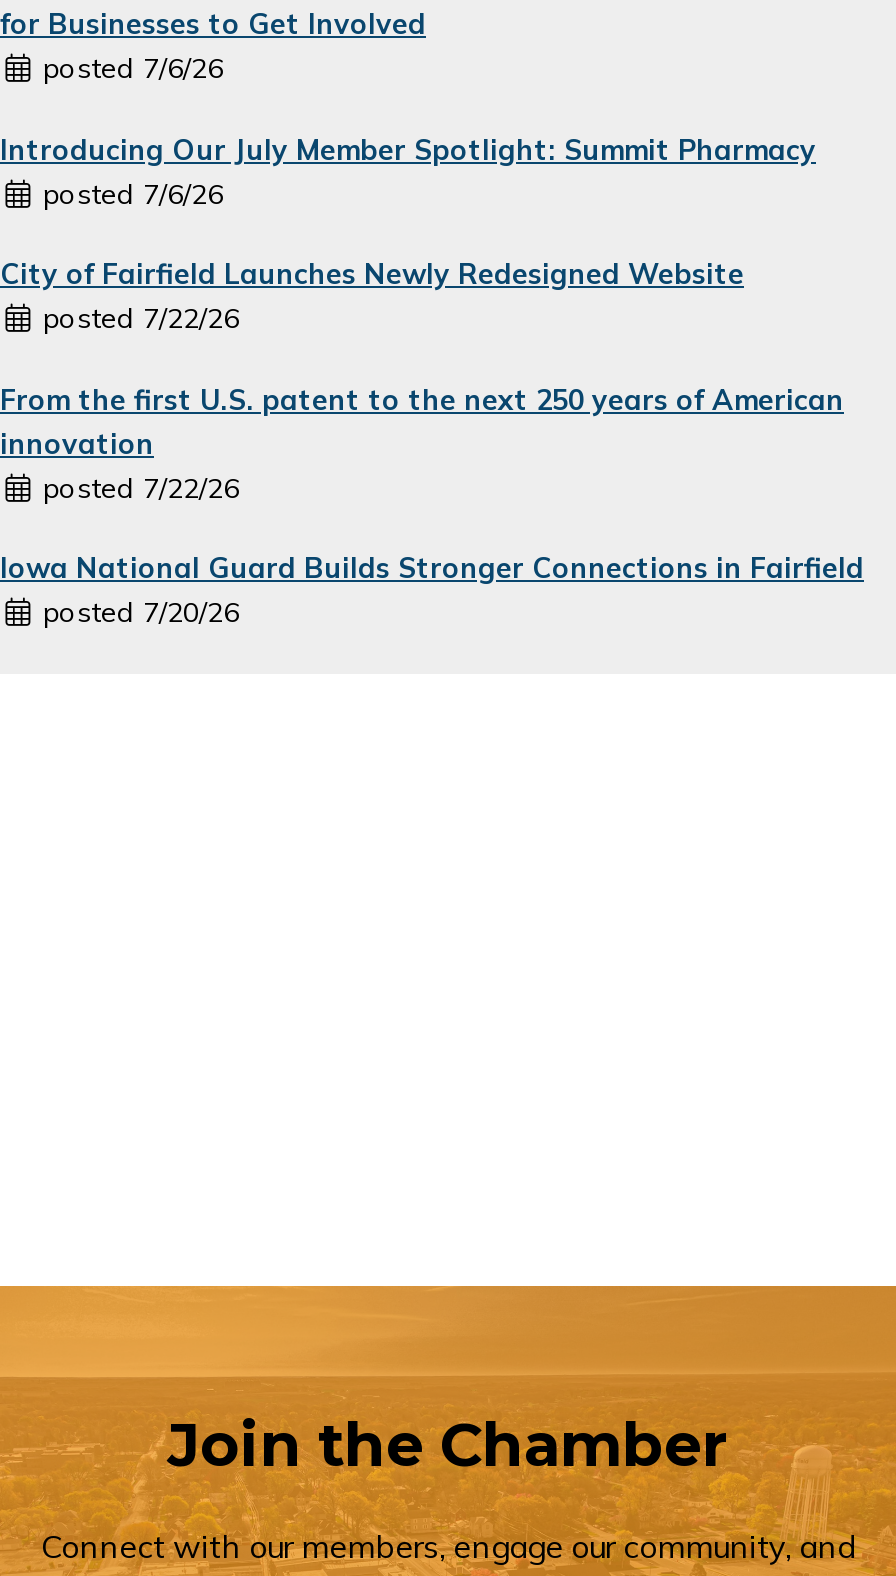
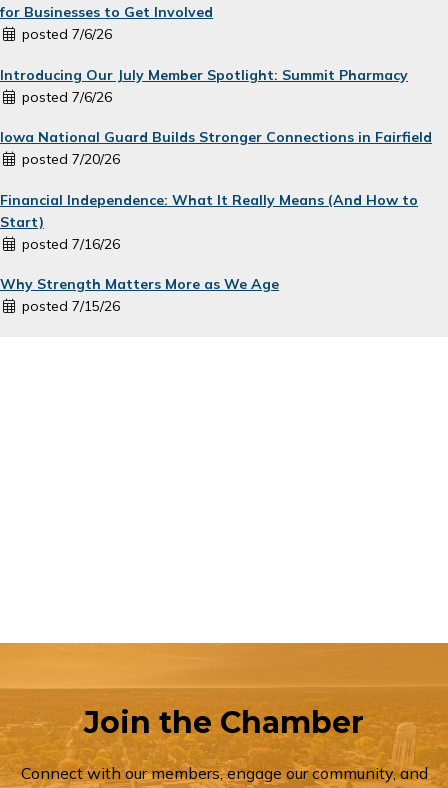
- City of Fairfield Launches Newly Redesigned Website
- posted 7/22/26
- From the first U.S. patent to the next 250 years of American
- innovation
- posted 7/22/26

moved up: Iowa National Guard Builds Stronger Connections in Fairfield | posted 7/20/26

+ Financial Independence: What It Really Means (And How to
+ Start)
+ posted 7/16/26
+ Why Strength Matters More as We Age
+ posted 7/15/26
